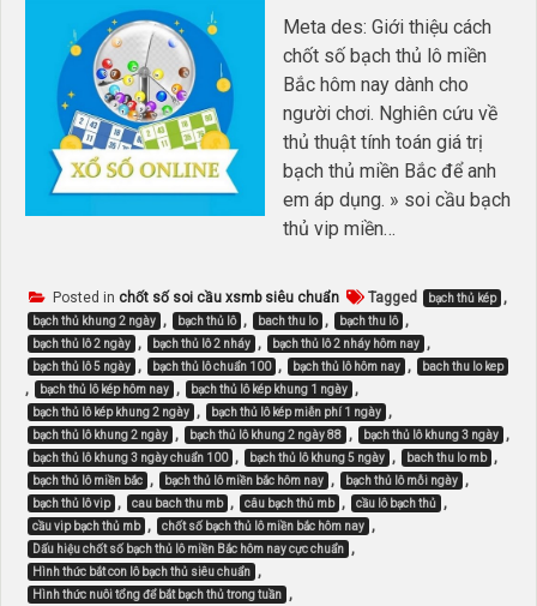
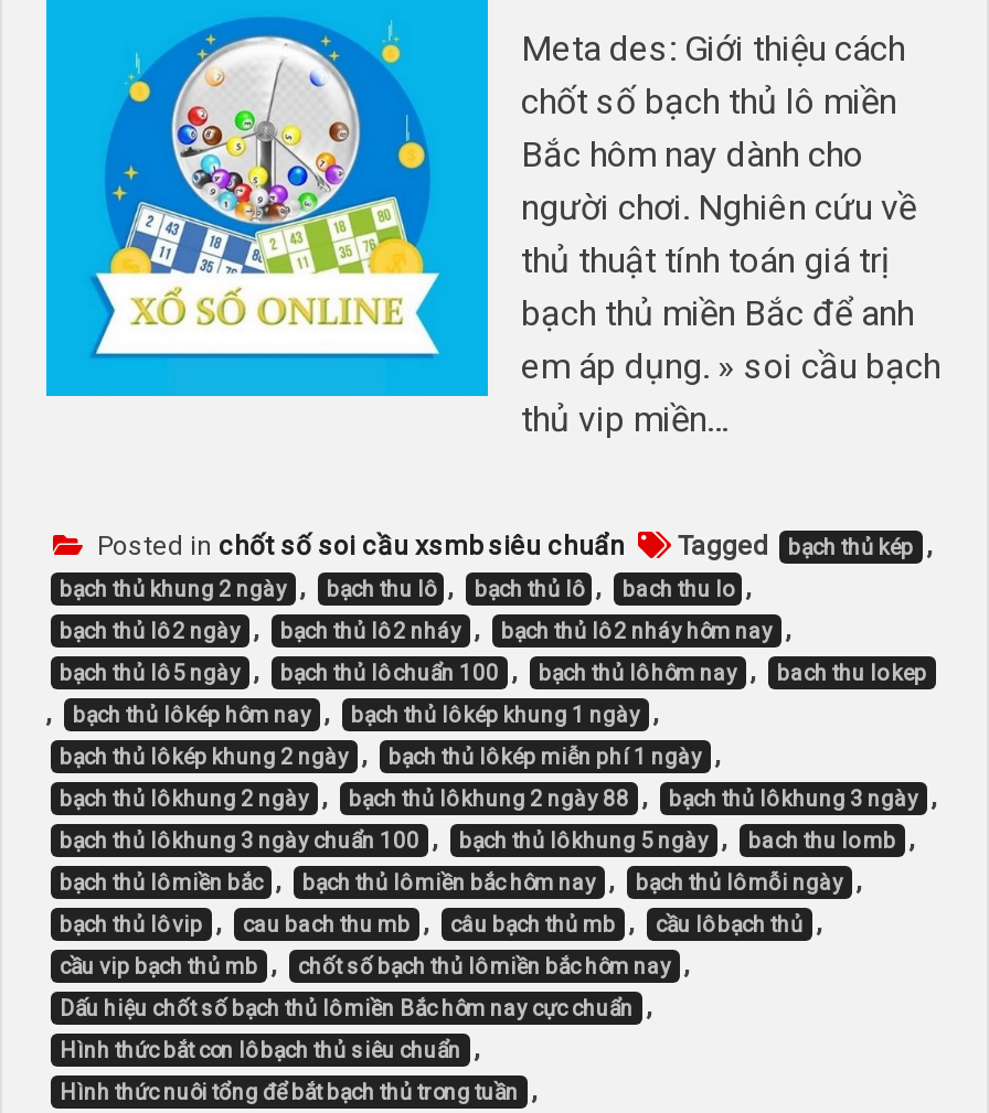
- bạch thủ khung 2 ngày , bạch thủ lô , bach thu lo , bạch thu lô ,
+ bạch thủ khung 2 ngày , bạch thu lô , bạch thủ lô , bach thu lo ,
